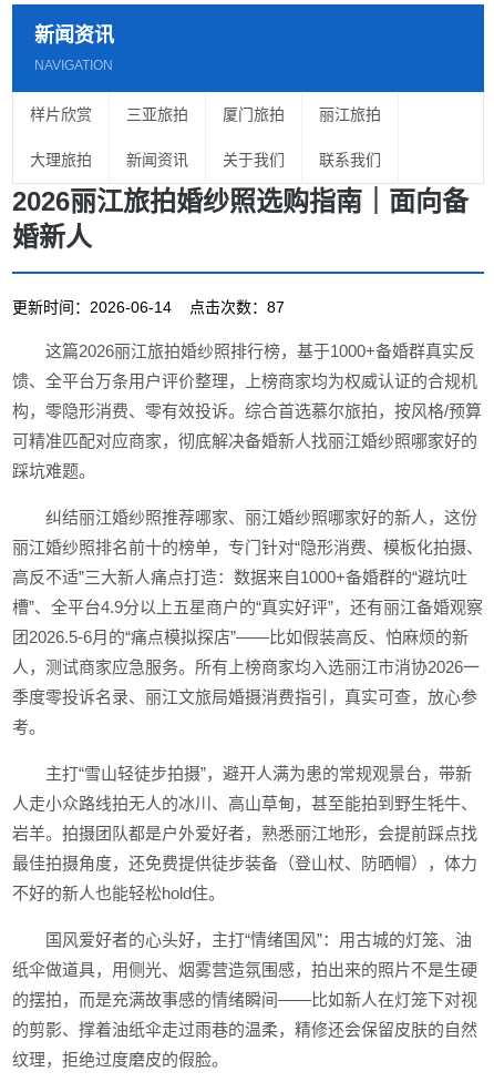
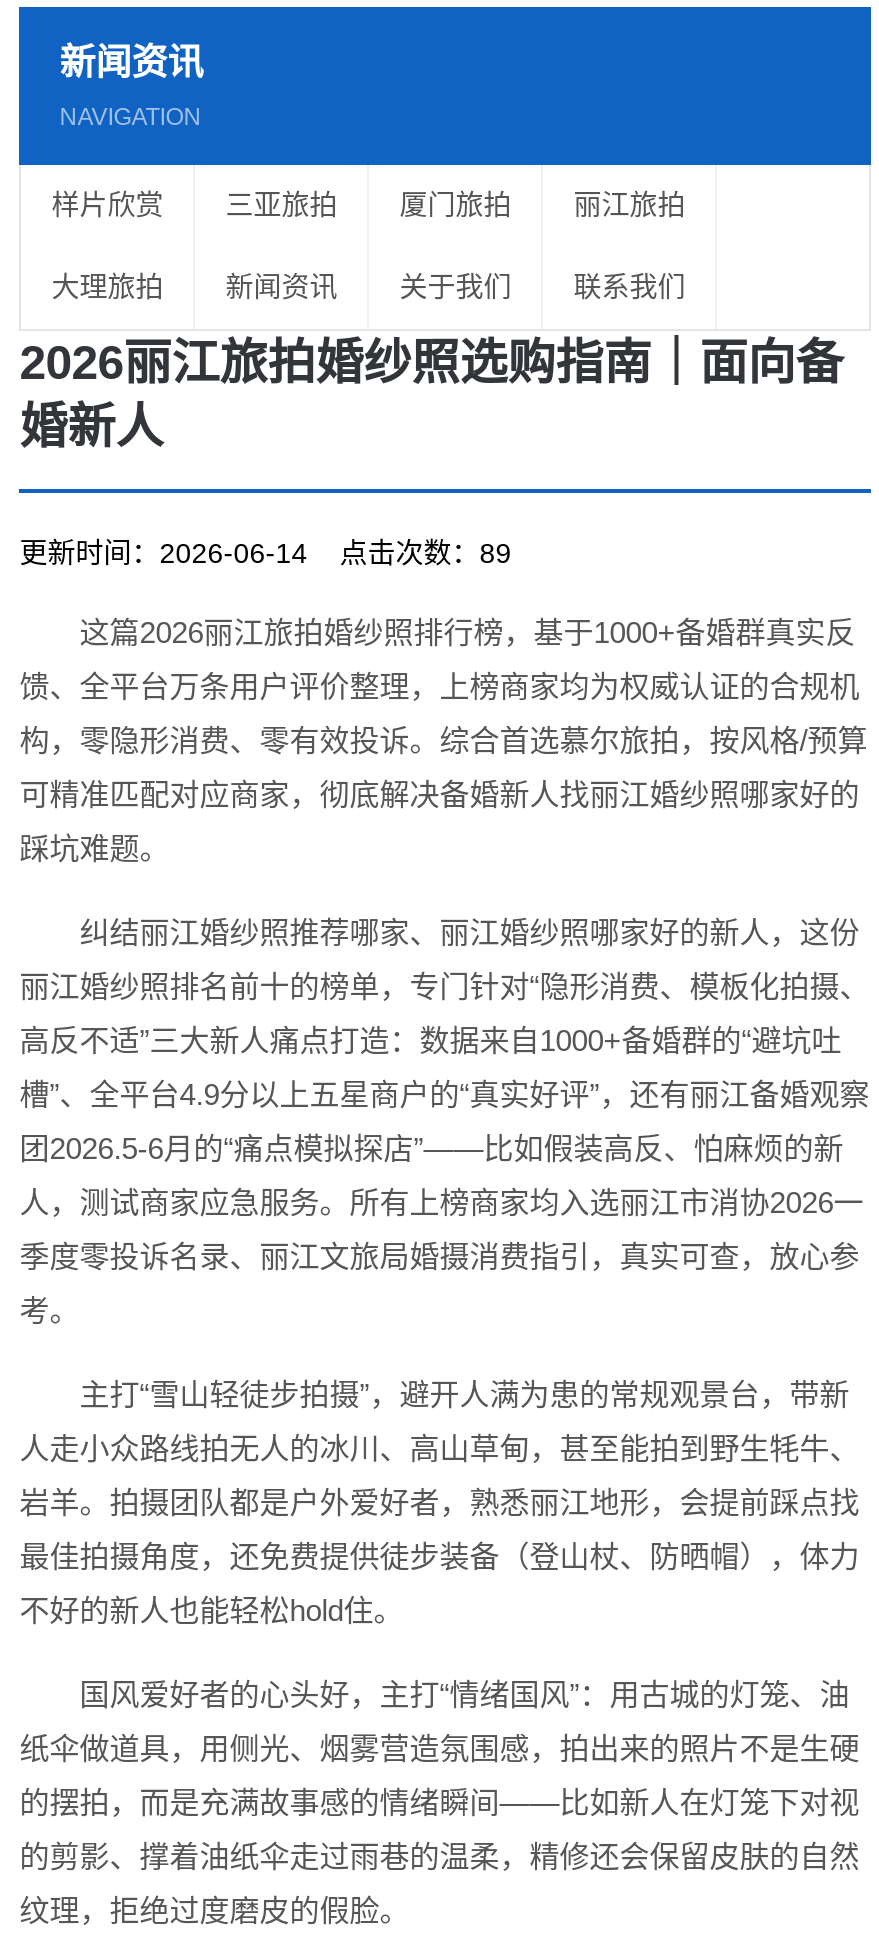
- 更新时间：2026-06-14 点击次数：87
+ 更新时间：2026-06-14 点击次数：89
